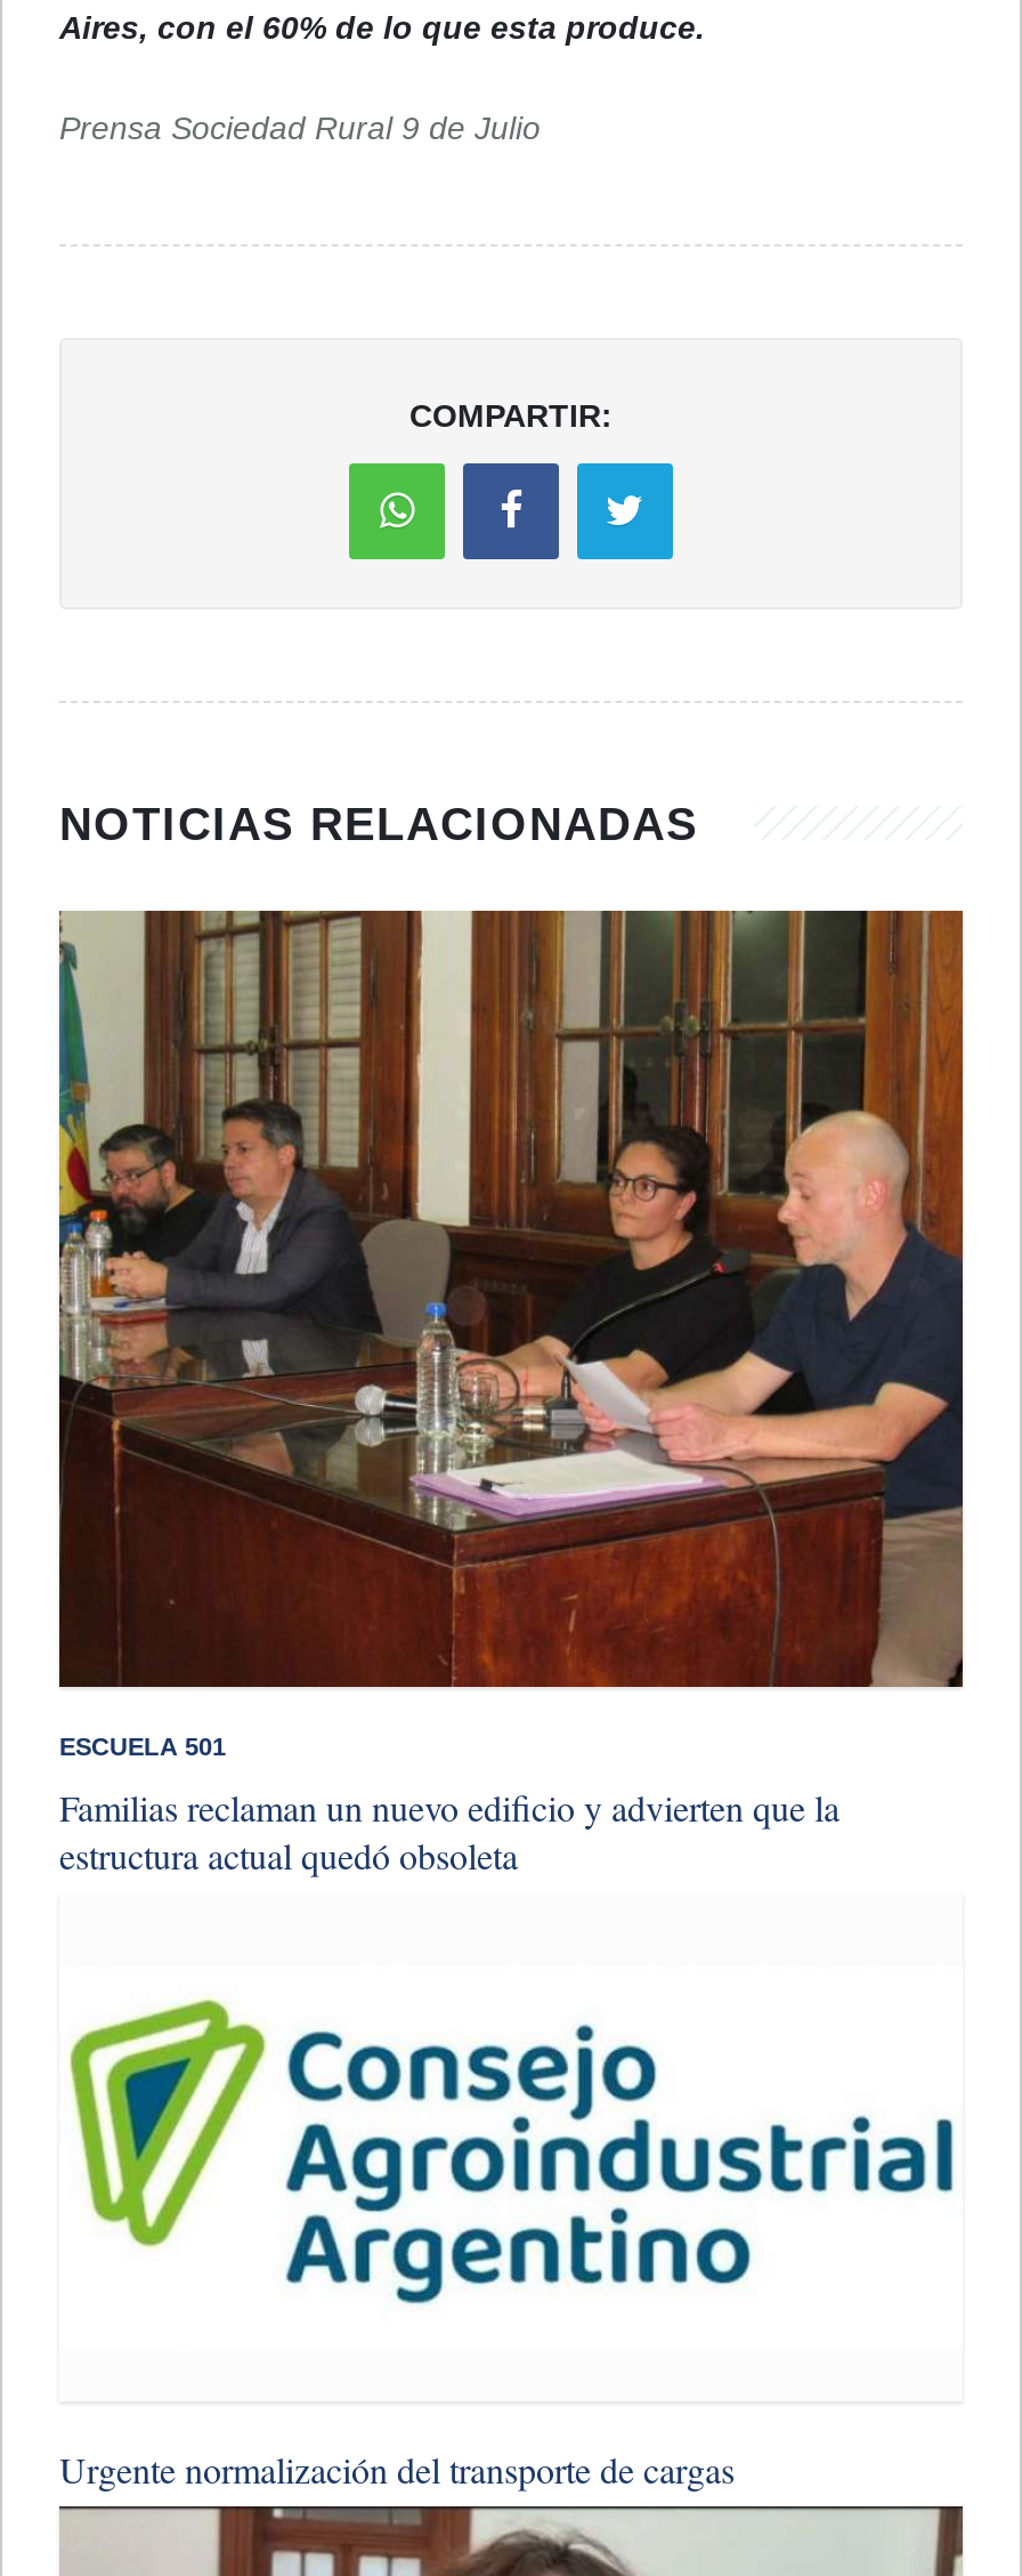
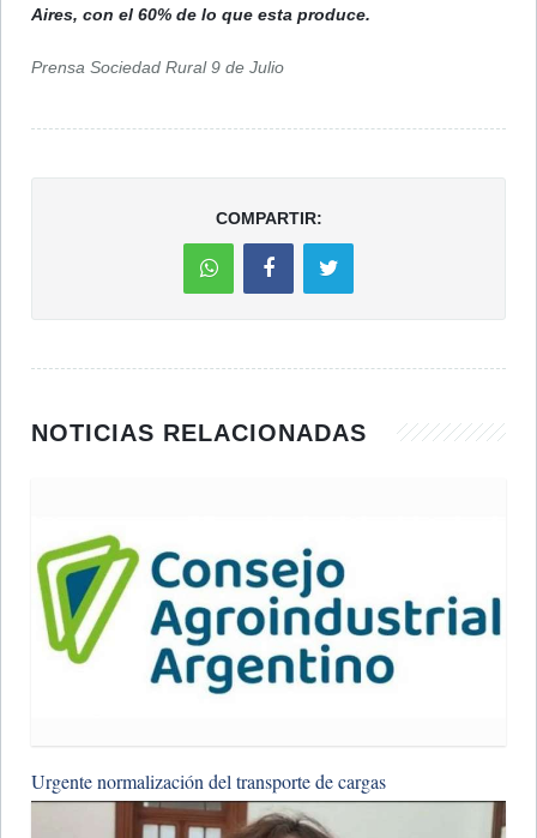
- [image]
- ESCUELA 501
- Familias reclaman un nuevo edificio y advierten que la
- estructura actual quedó obsoleta
